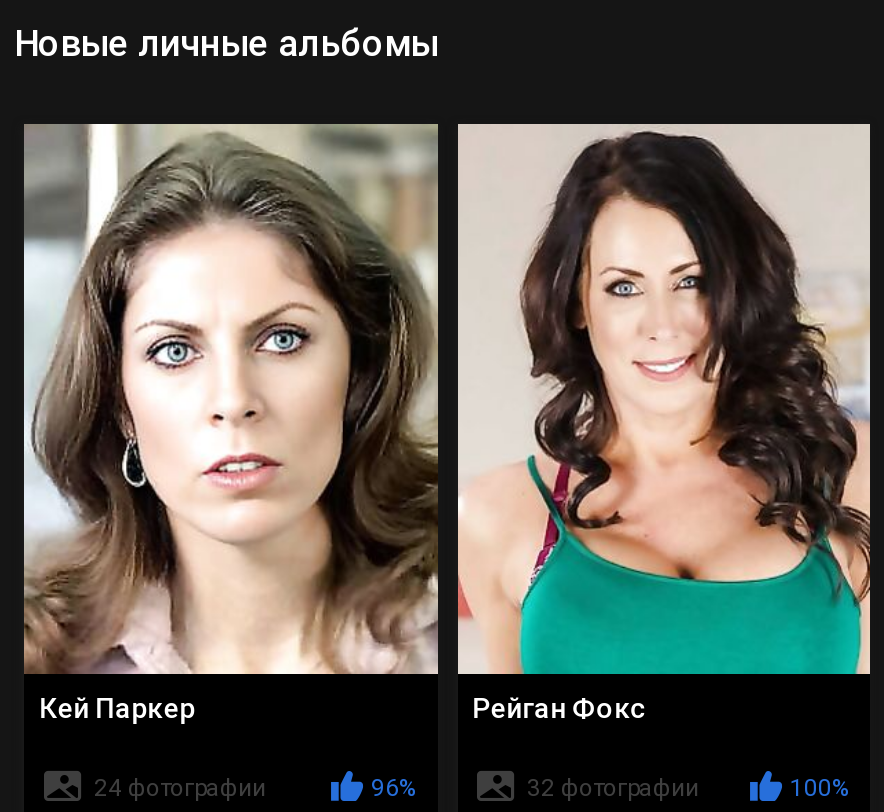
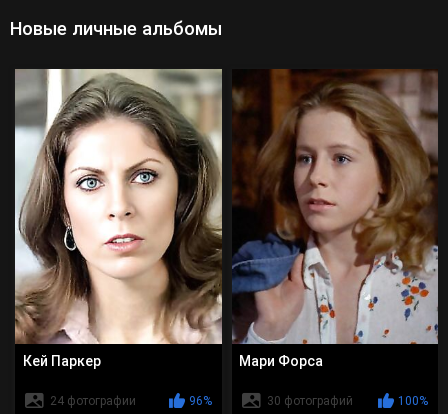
- [image]
- Рейган Фокс
+ [image]
+ Мари Форса

- 32 фотографии
+ 30 фотографий
